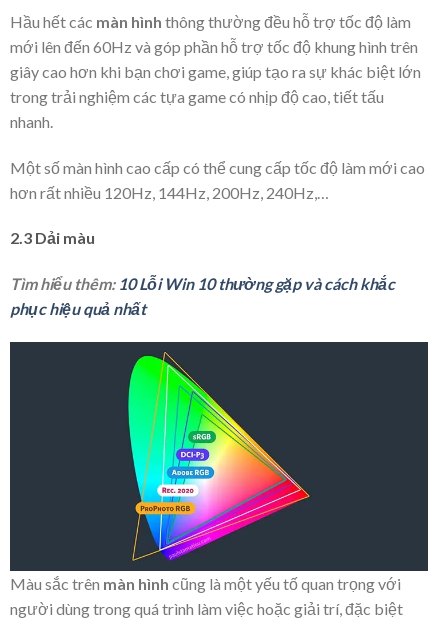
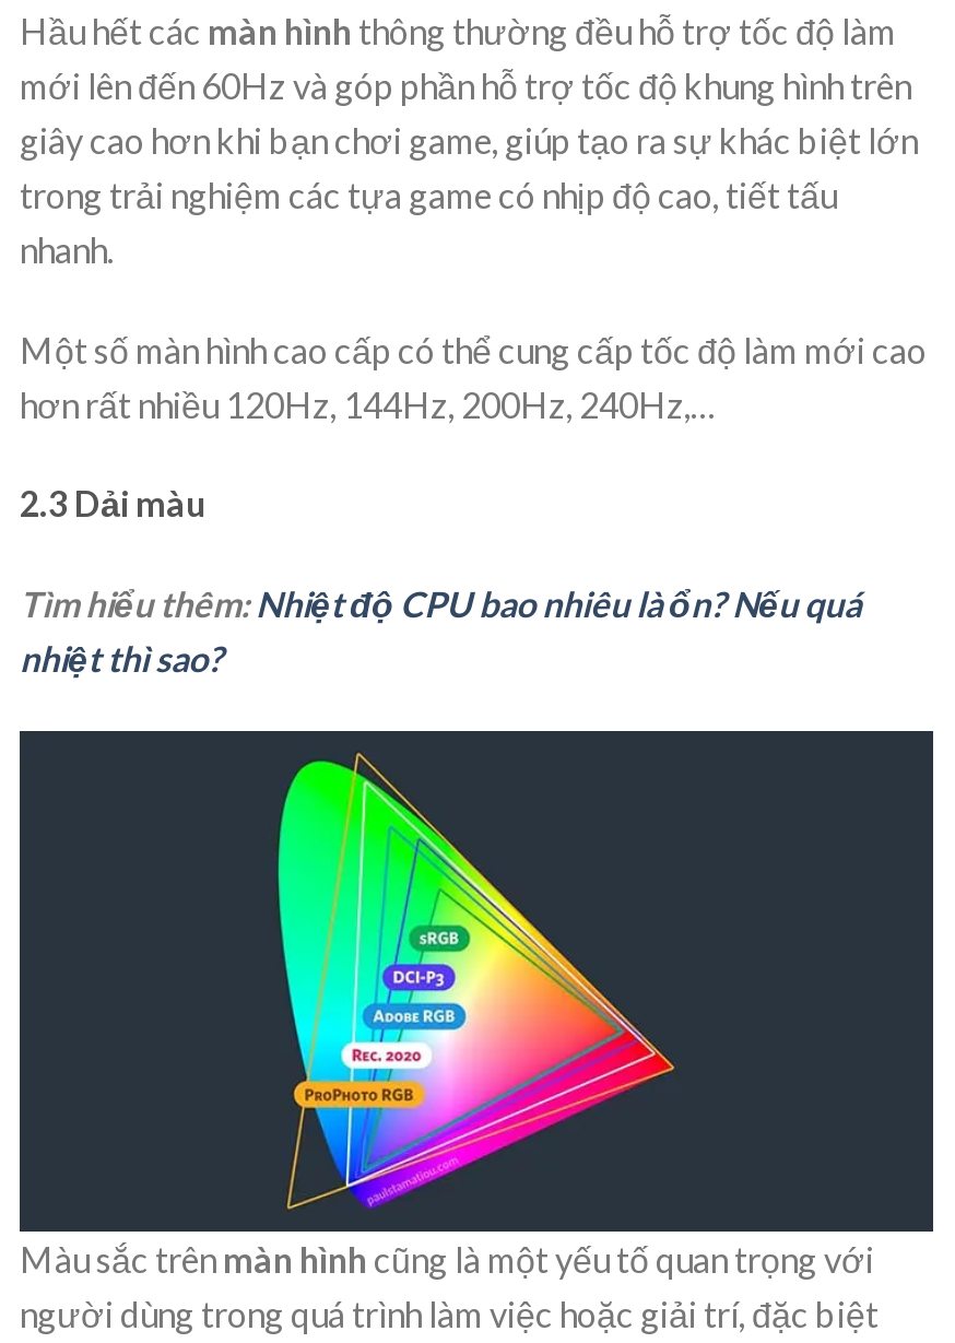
- Tìm hiểu thêm: 10 Lỗi Win 10 thường gặp và cách khắc
- phục hiệu quả nhất
+ Tìm hiểu thêm: Nhiệt độ CPU bao nhiêu là ổn? Nếu quá
+ nhiệt thì sao?
